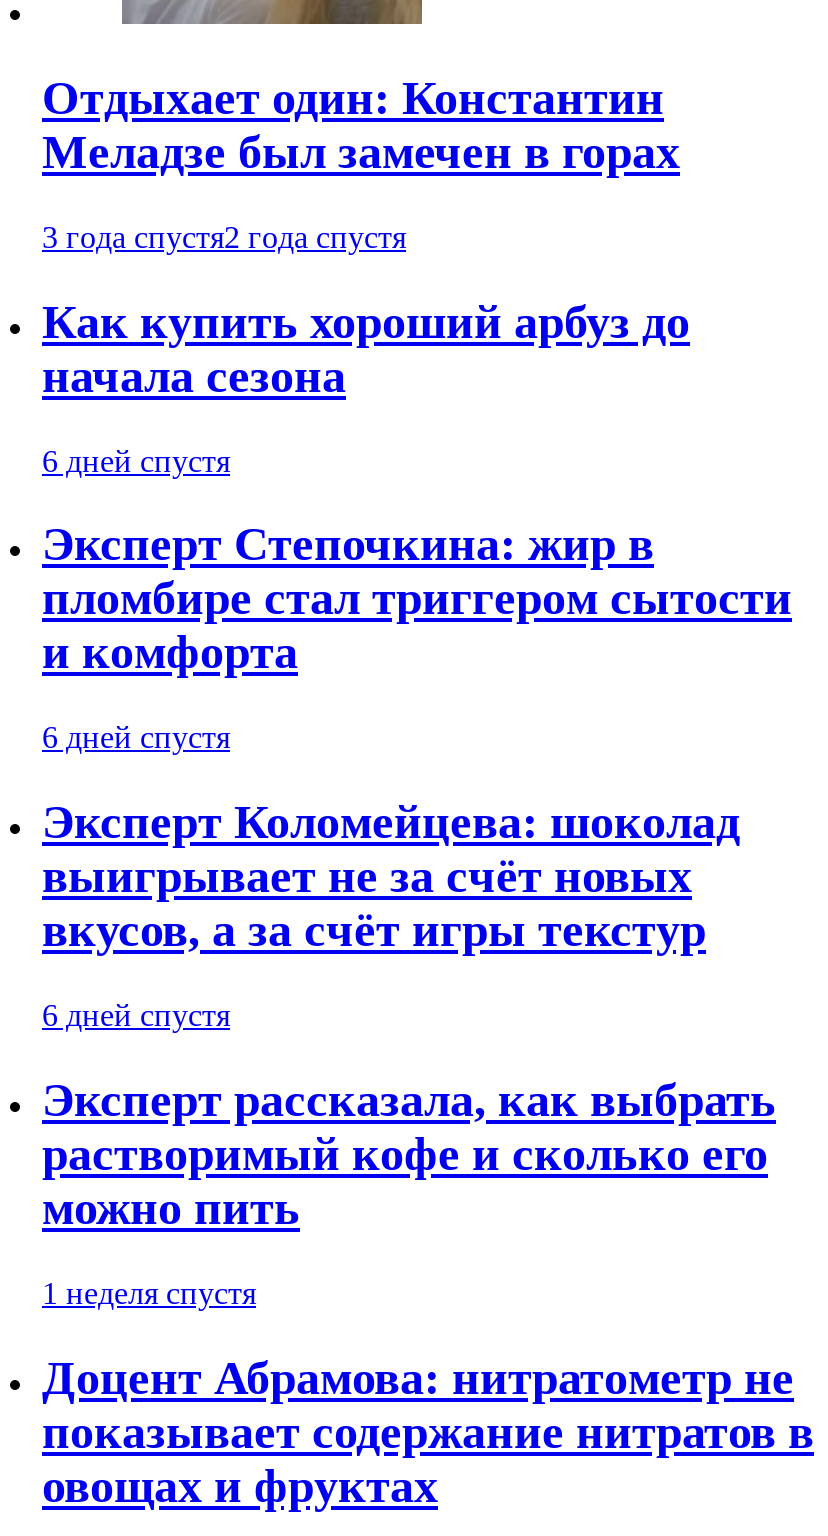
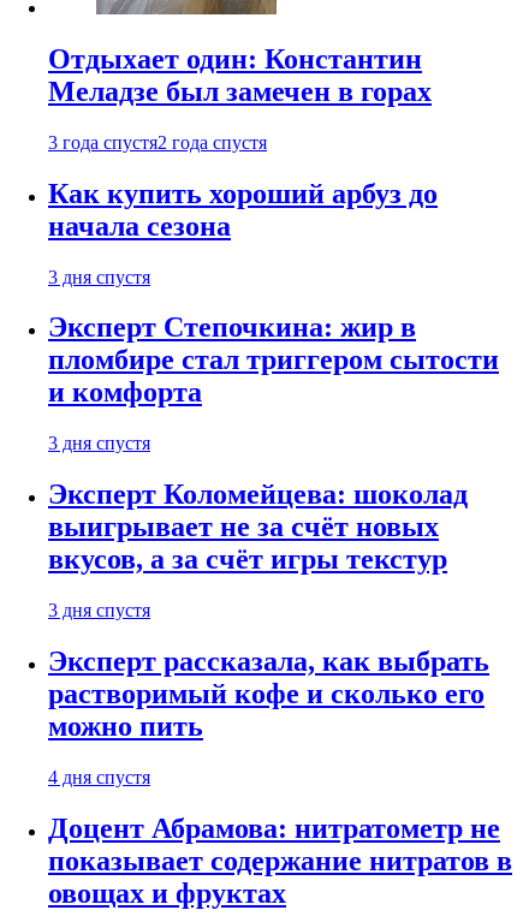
- 6 дней спустя
+ 3 дня спустя

- 6 дней спустя
+ 3 дня спустя

- 6 дней спустя
+ 3 дня спустя

- 1 неделя спустя
+ 4 дня спустя
